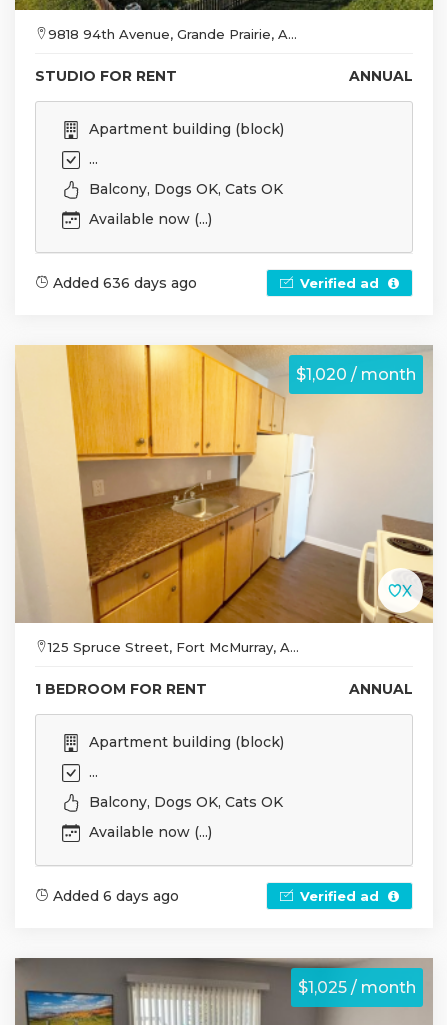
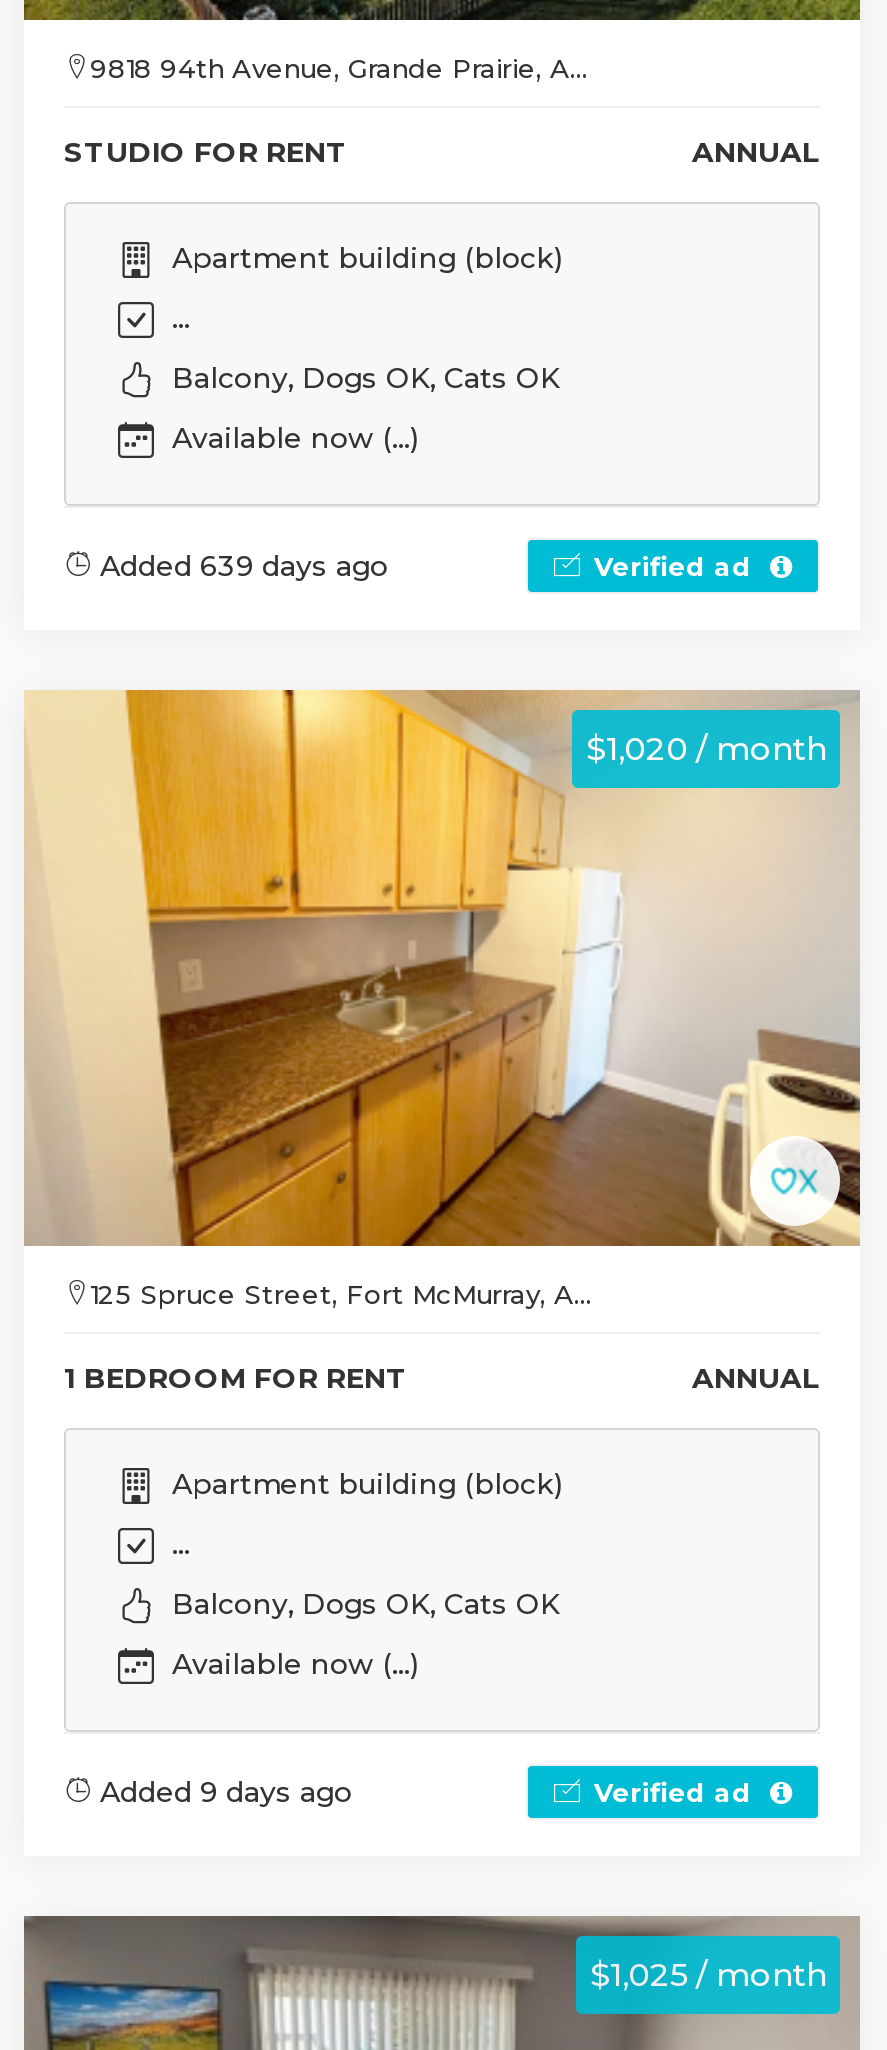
- Added 636 days ago
+ Added 639 days ago

- Added 6 days ago
+ Added 9 days ago
